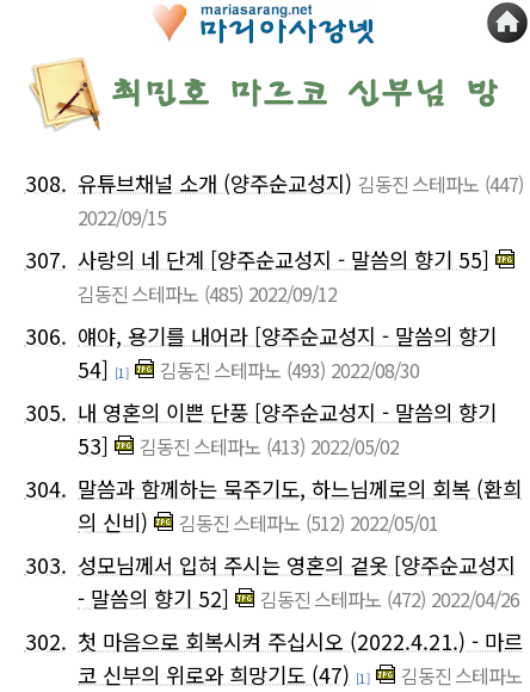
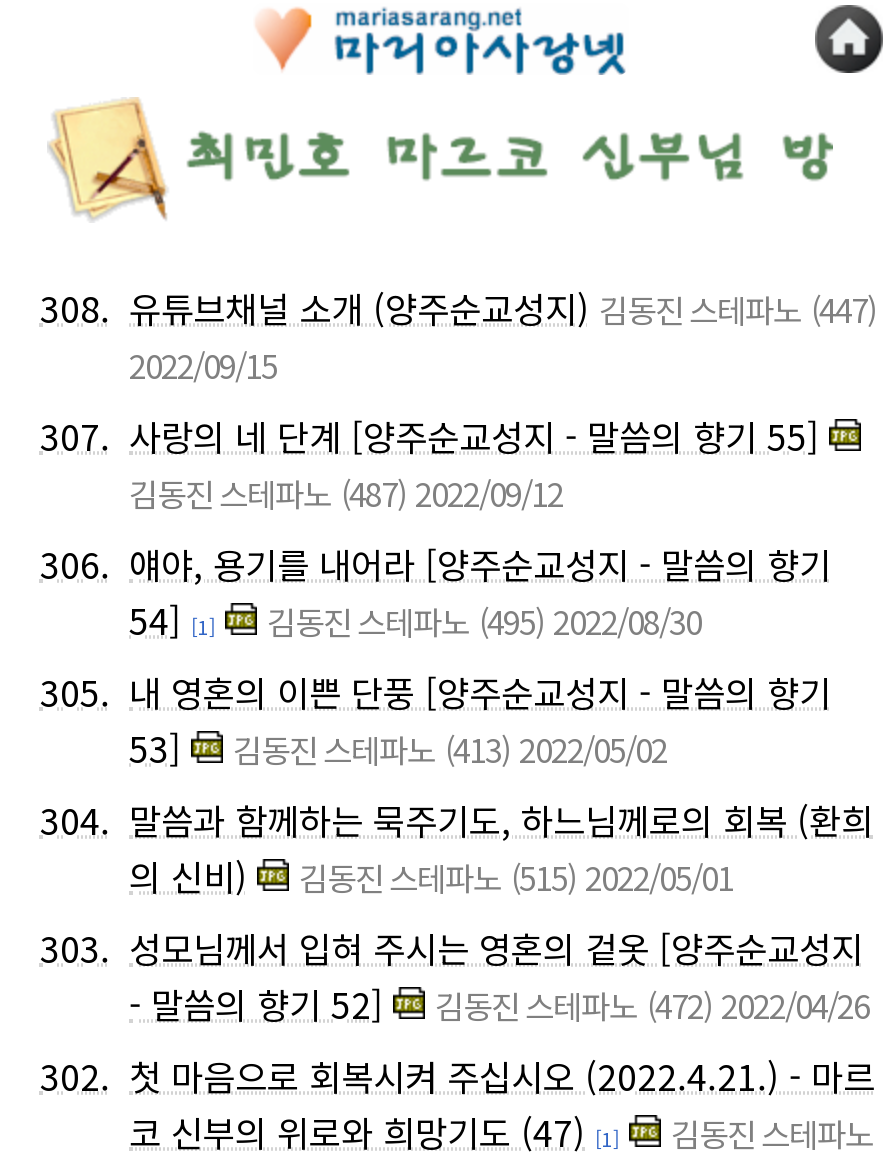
- 김동진 스테파노 (485) 2022/09/12
+ 김동진 스테파노 (487) 2022/09/12

- 김동진 스테파노 (493) 2022/08/30
+ 김동진 스테파노 (495) 2022/08/30

- 김동진 스테파노 (512) 2022/05/01
+ 김동진 스테파노 (515) 2022/05/01
